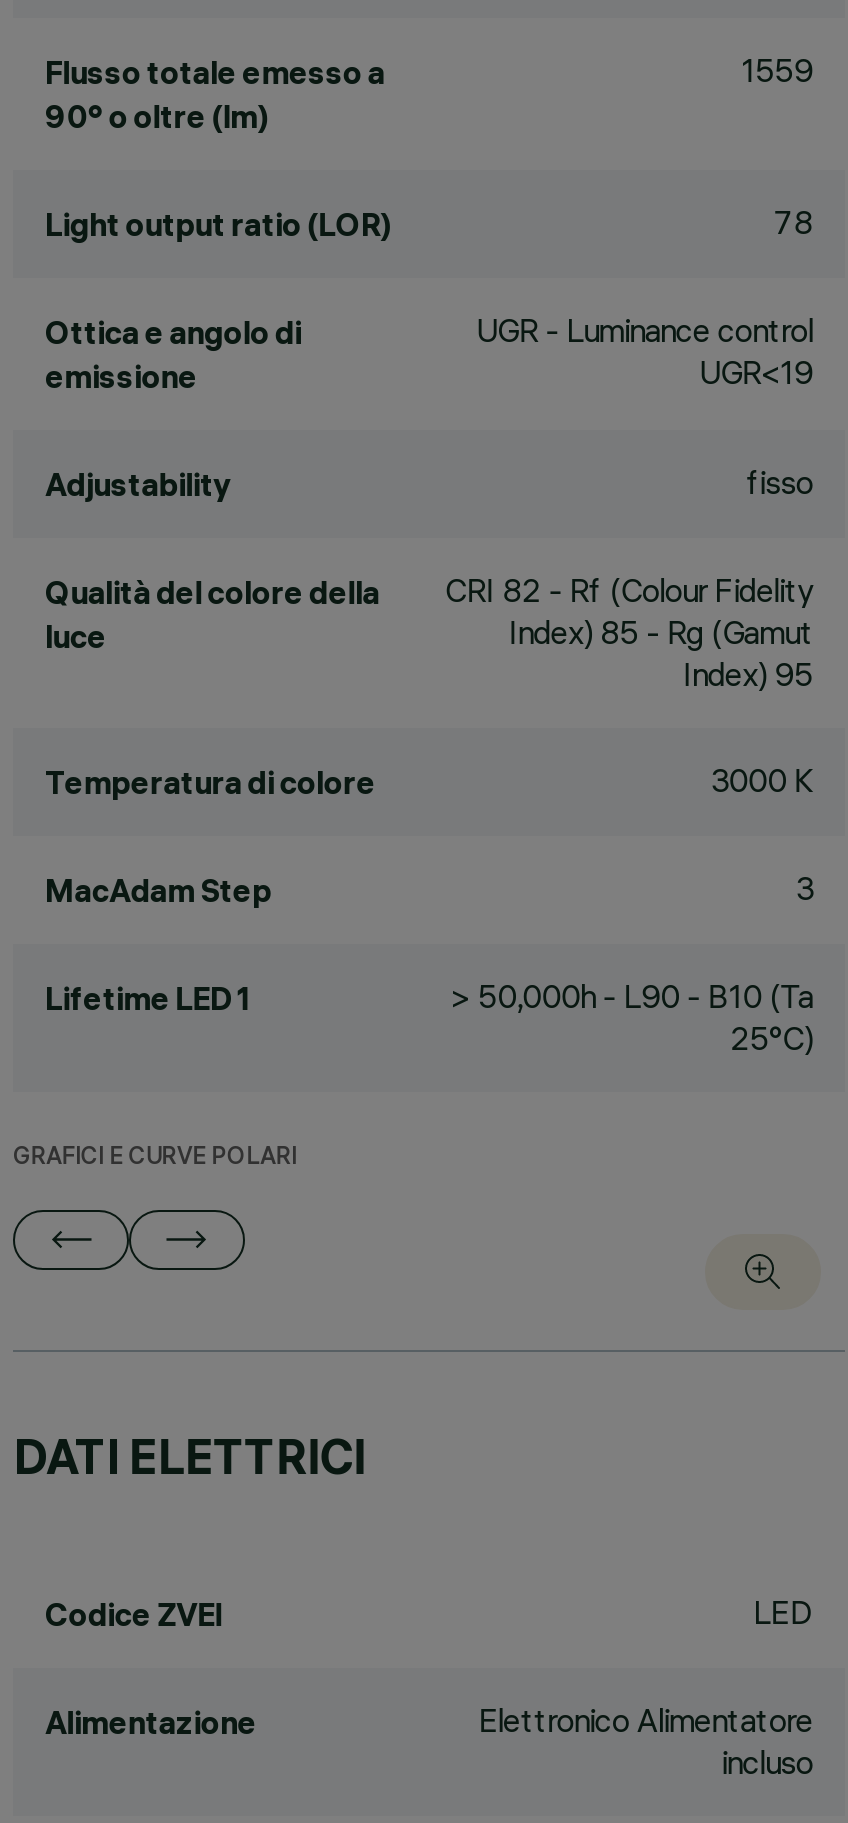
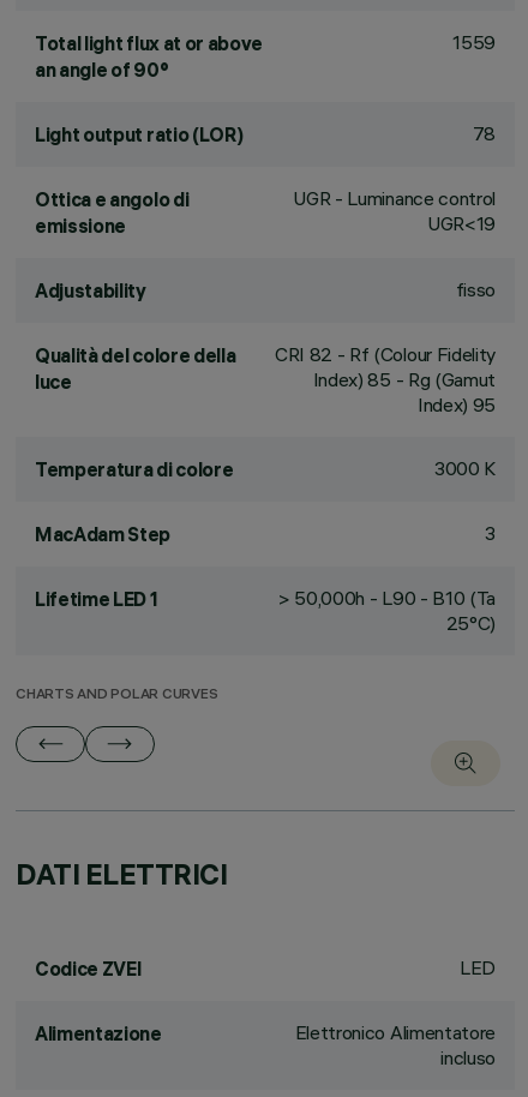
- Flusso totale emesso a
- 90° o oltre (lm)
+ Total light flux at or above
+ an angle of 90°

- GRAFICI E CURVE POLARI
+ CHARTS AND POLAR CURVES
